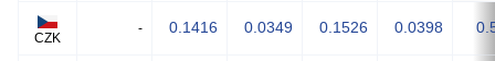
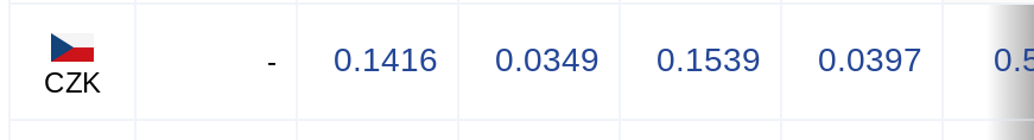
- 0.1526
+ 0.1539

- 0.0398
+ 0.0397
